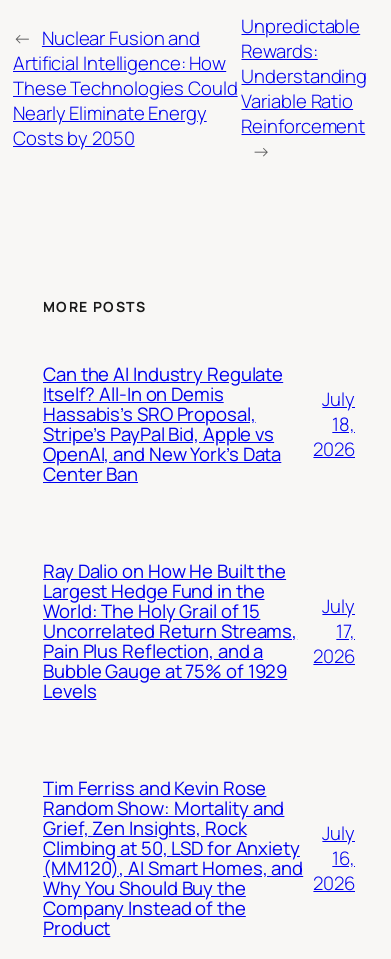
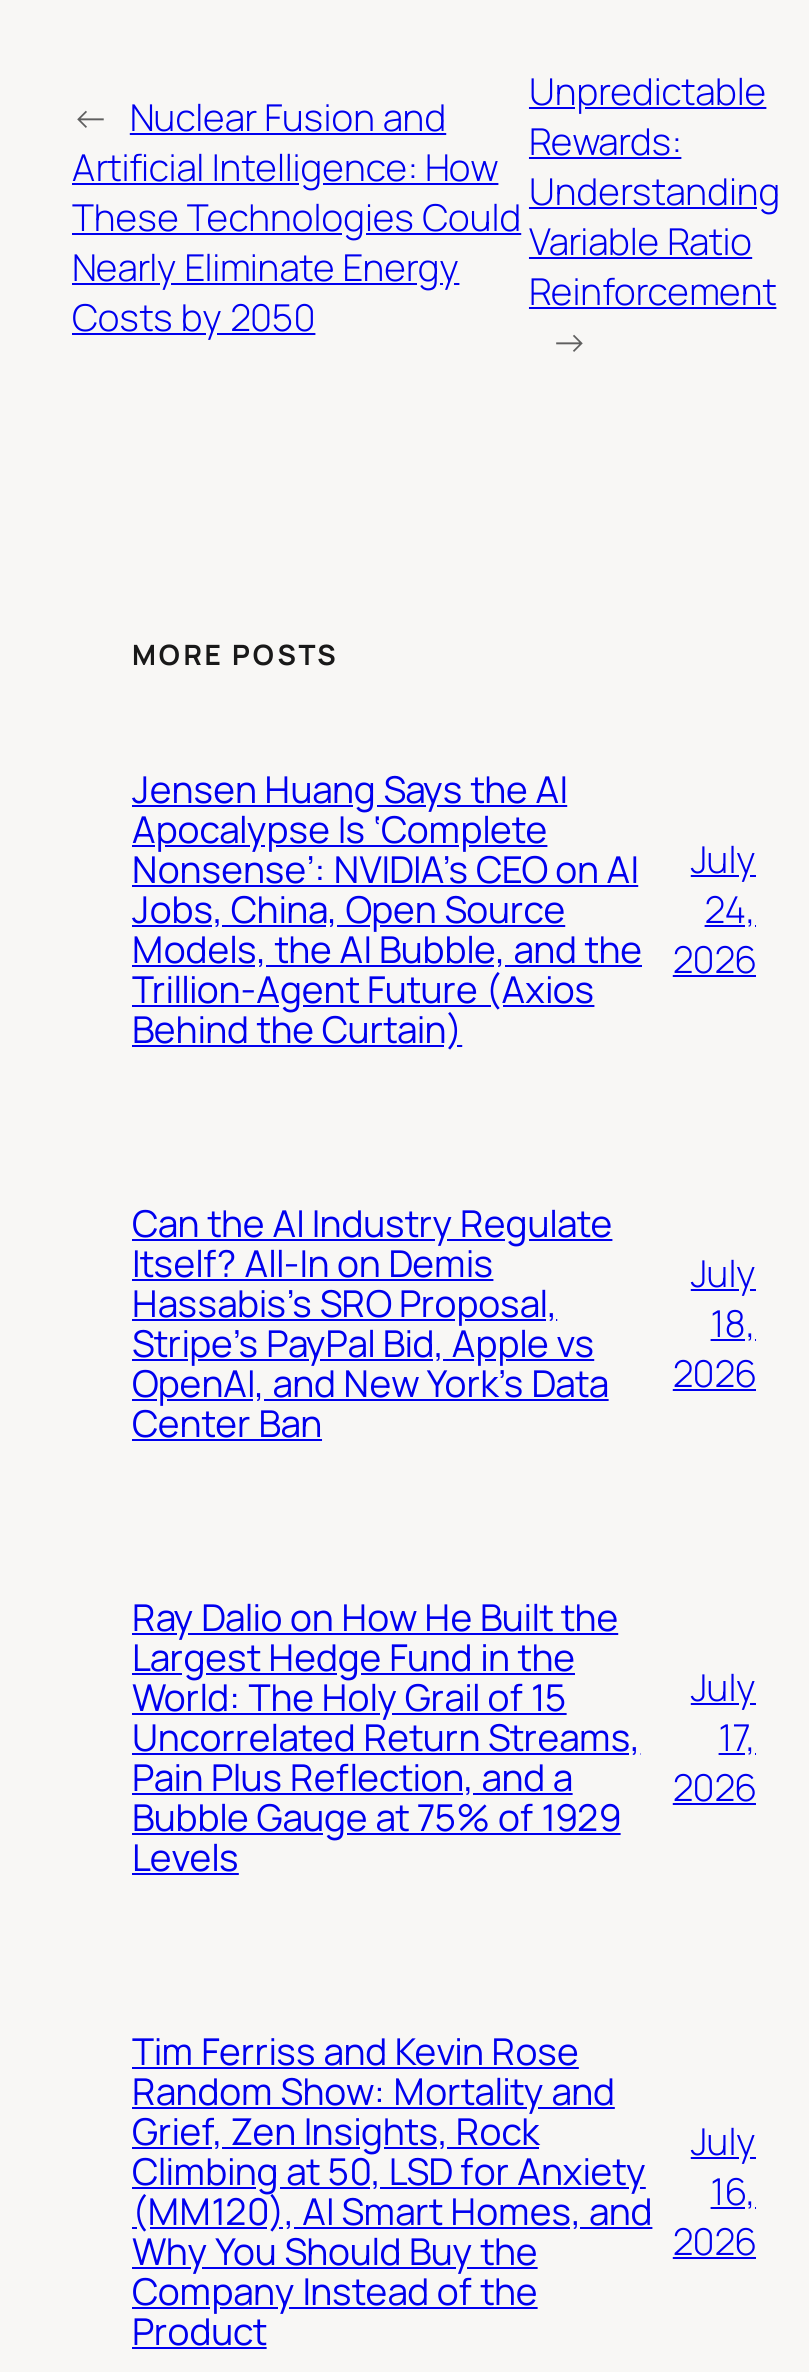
+ Jensen Huang Says the AI
+ Apocalypse Is ‘Complete
+ Nonsense’: NVIDIA’s CEO on AI
+ Jobs, China, Open Source
+ Models, the AI Bubble, and the
+ Trillion-Agent Future (Axios
+ Behind the Curtain)

+ July
+ 24,
+ 2026
